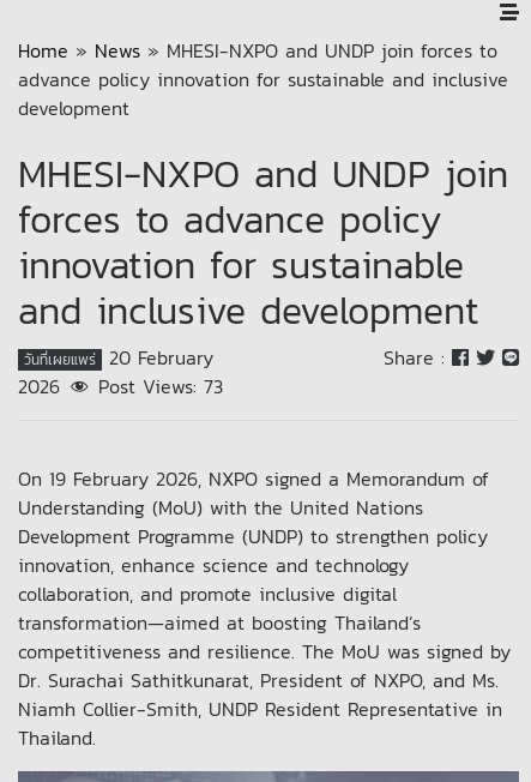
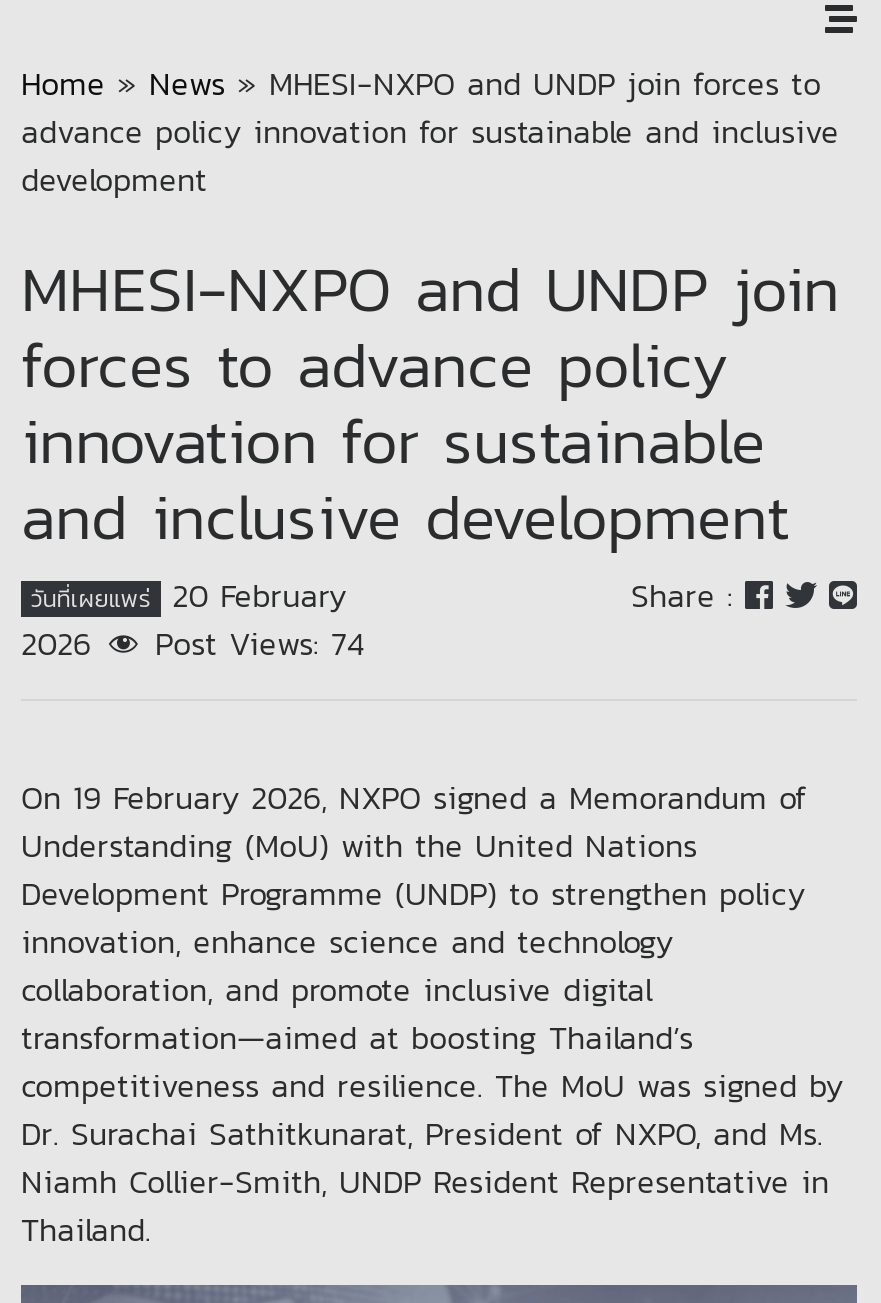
- 2026 Post Views: 73
+ 2026 Post Views: 74
